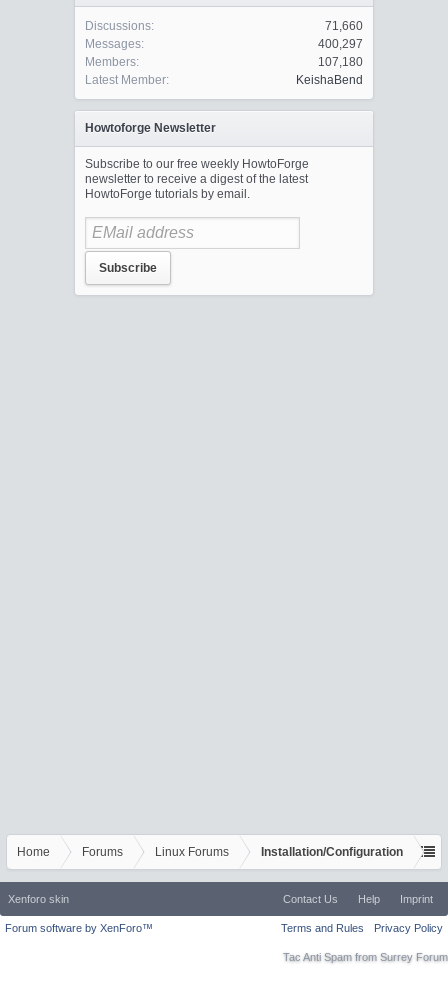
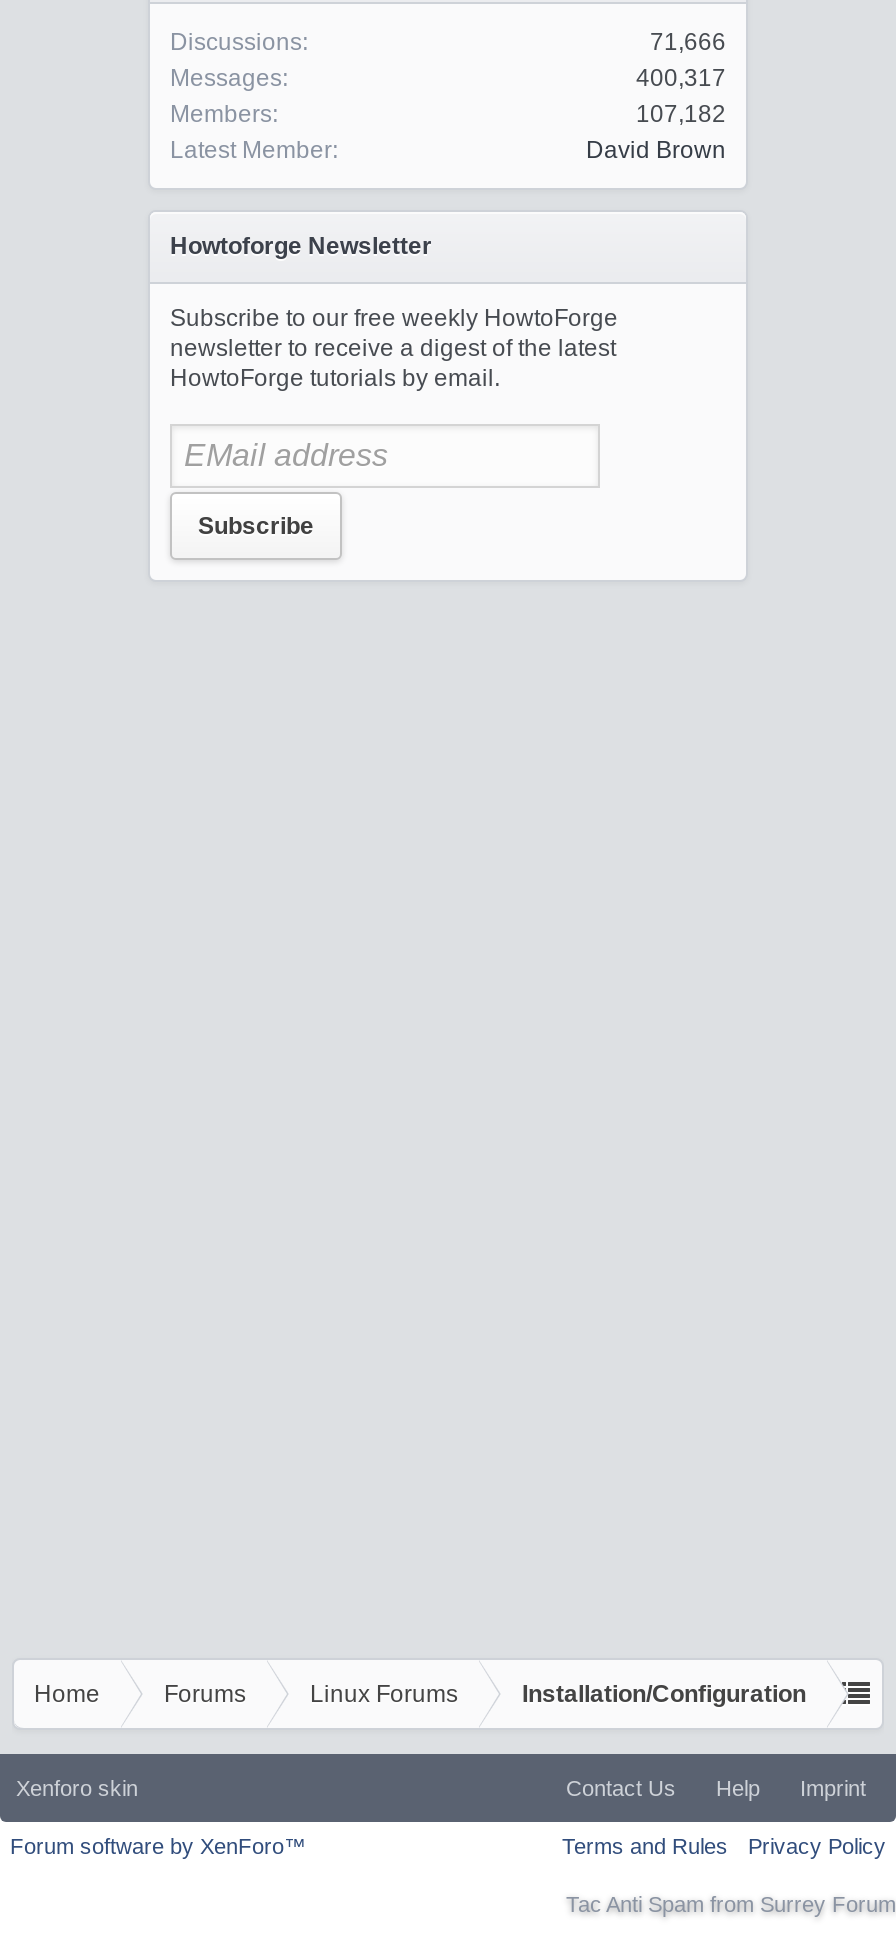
- 71,660
+ 71,666

- 400,297
+ 400,317

- 107,180
+ 107,182

- KeishaBend
+ David Brown
